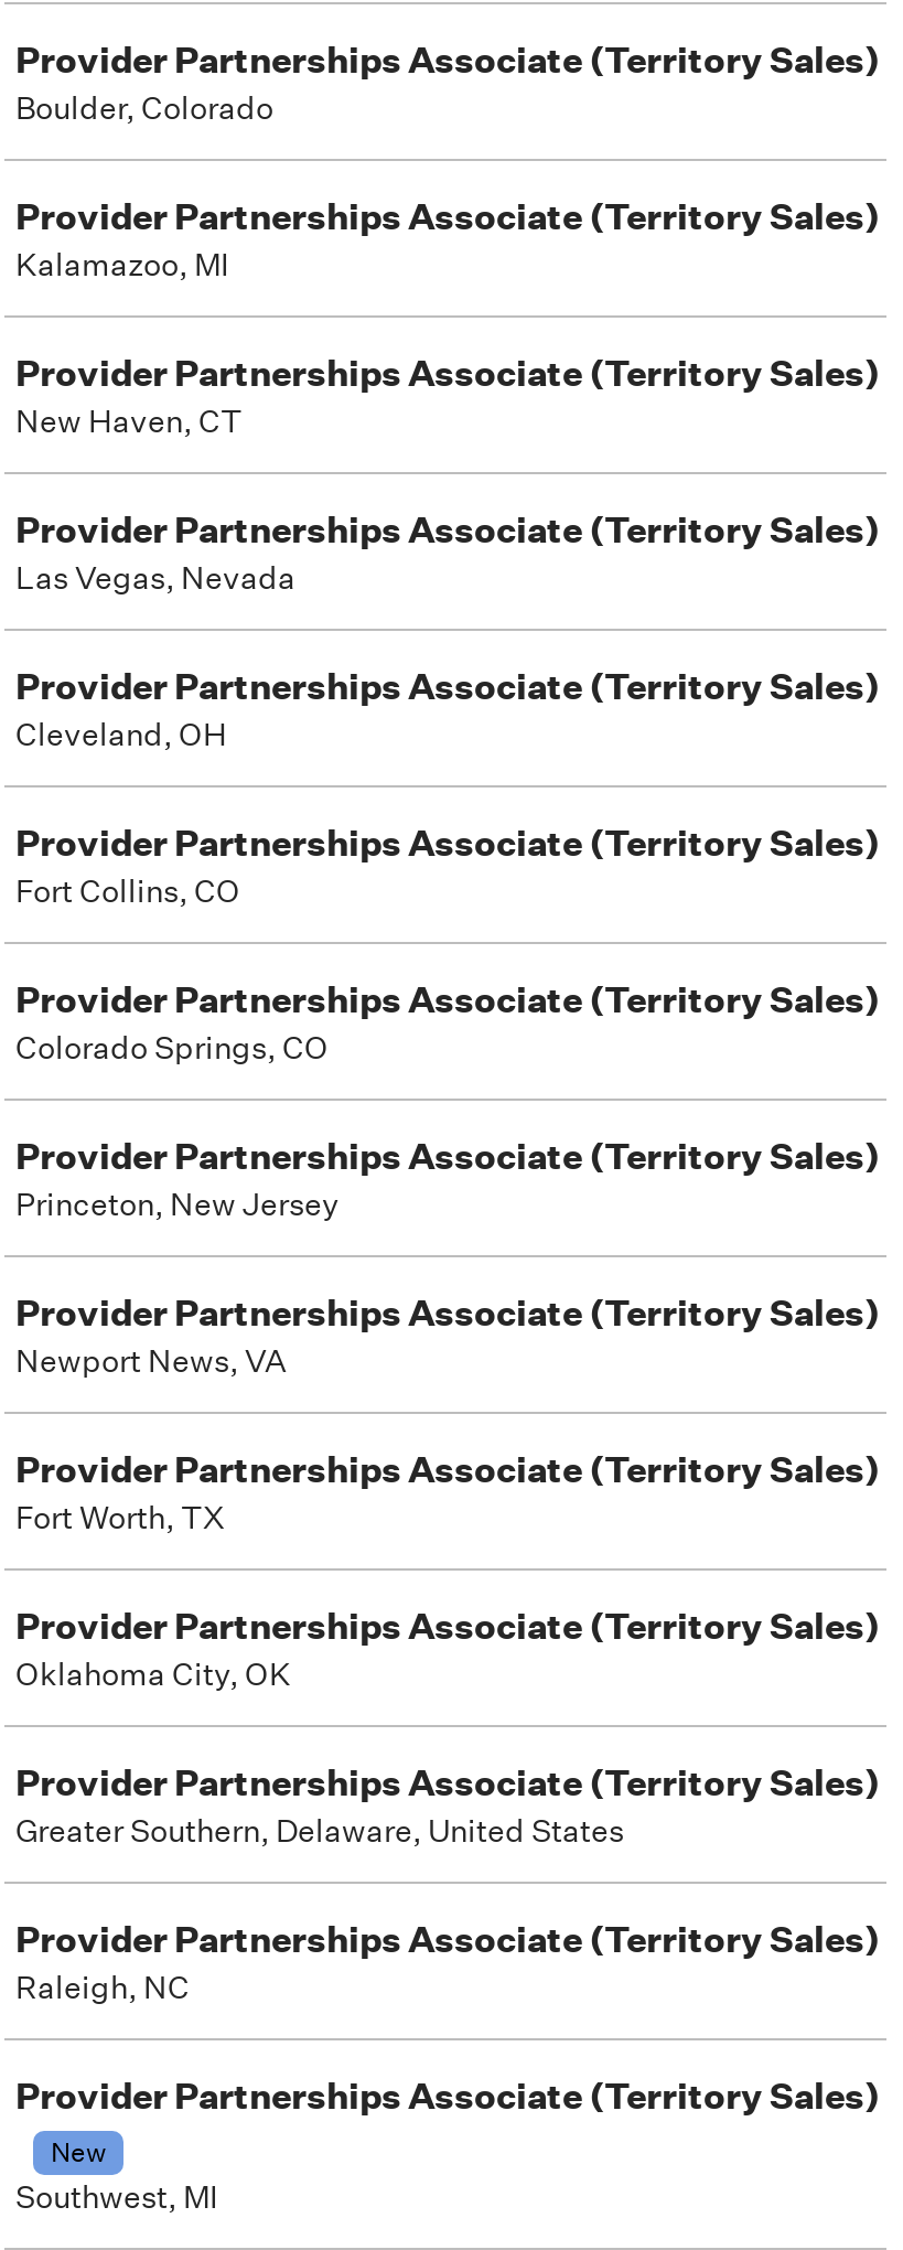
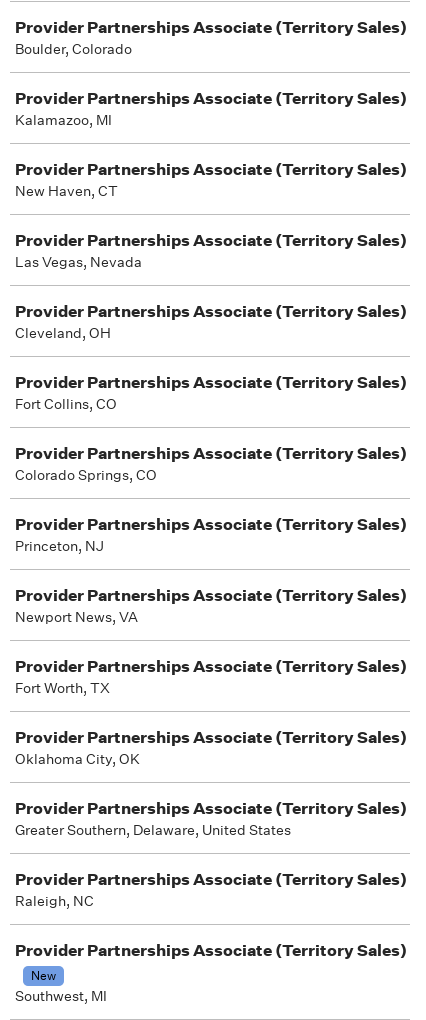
- Princeton, New Jersey
+ Princeton, NJ
